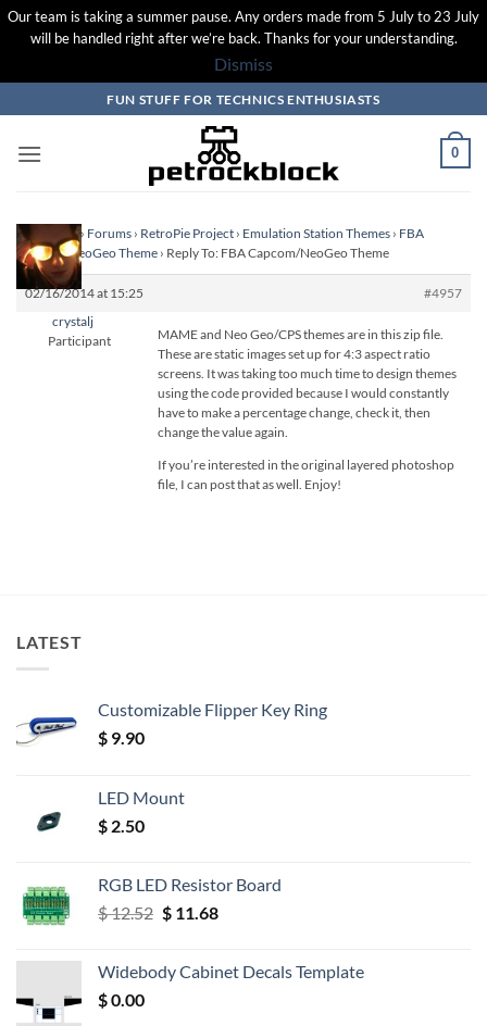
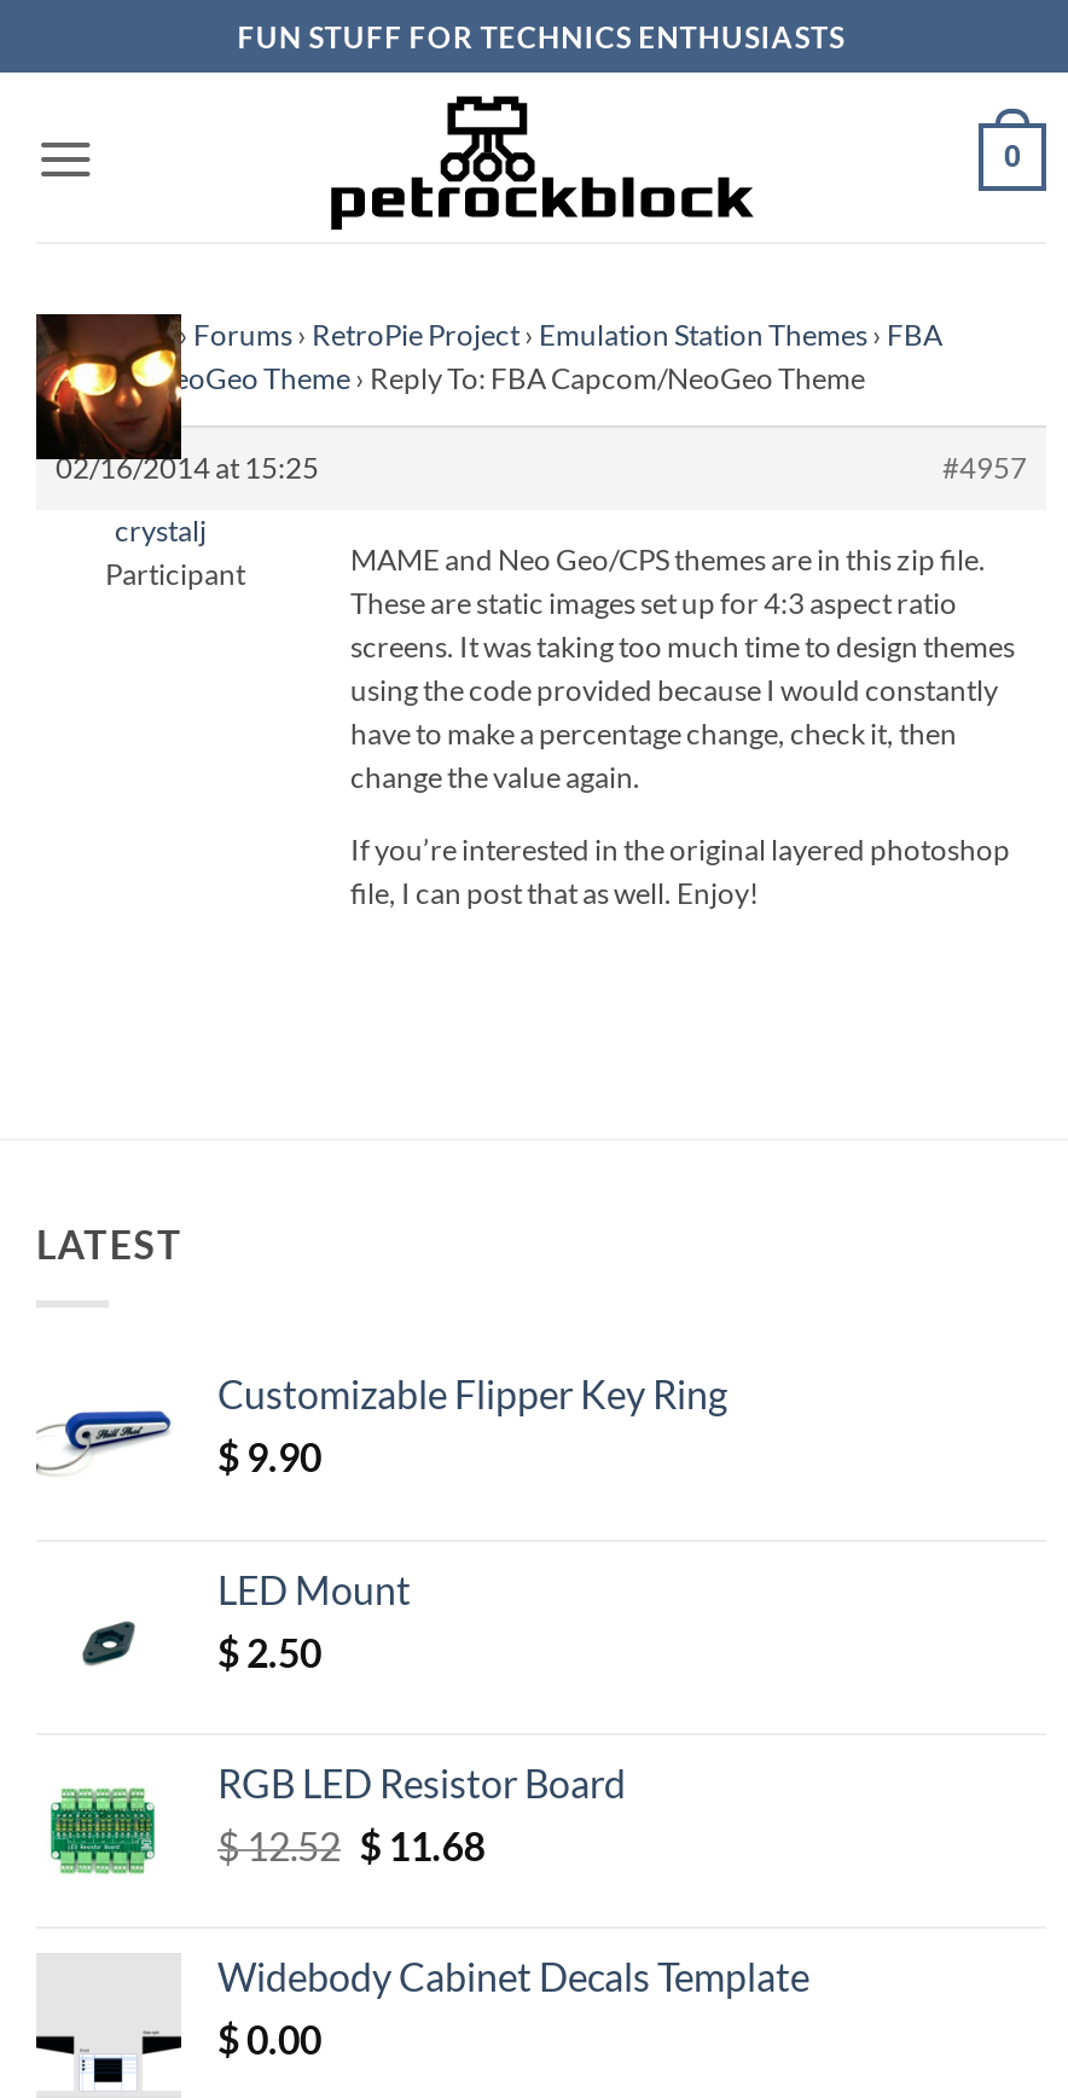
- Our team is taking a summer pause. Any orders made from 5 July to 23 July
- will be handled right after we’re back. Thanks for your understanding.
- Dismiss
